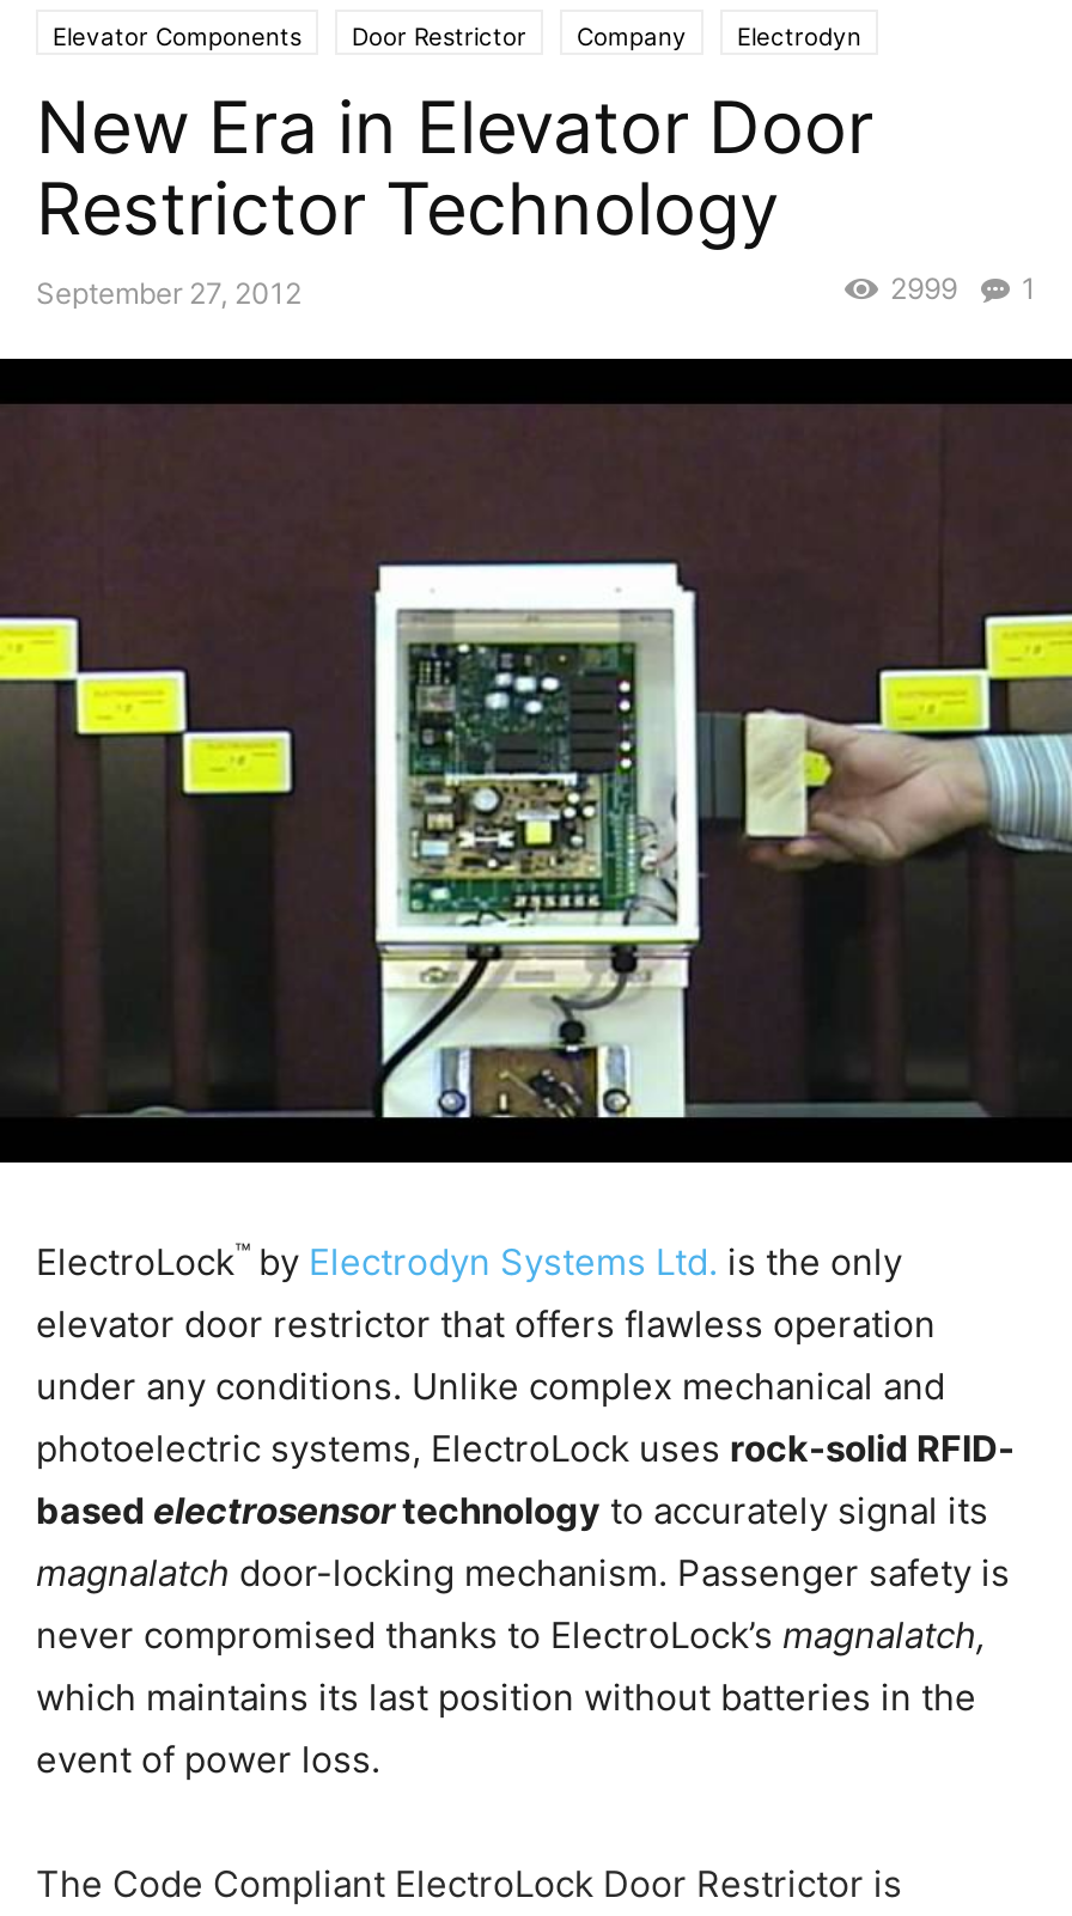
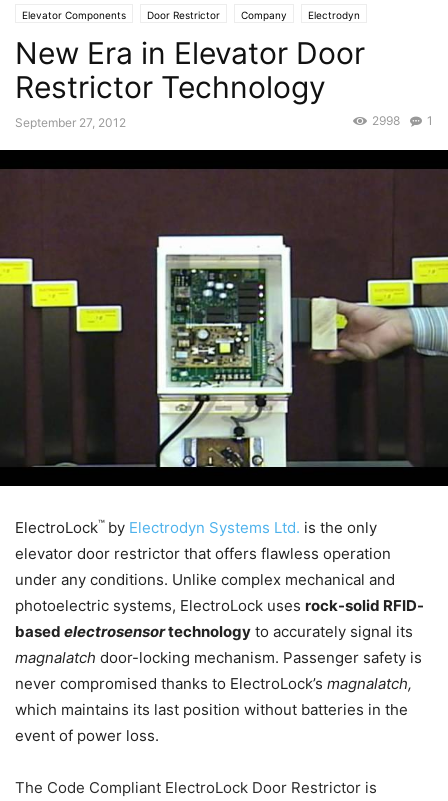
- 2999 1
+ 2998 1
